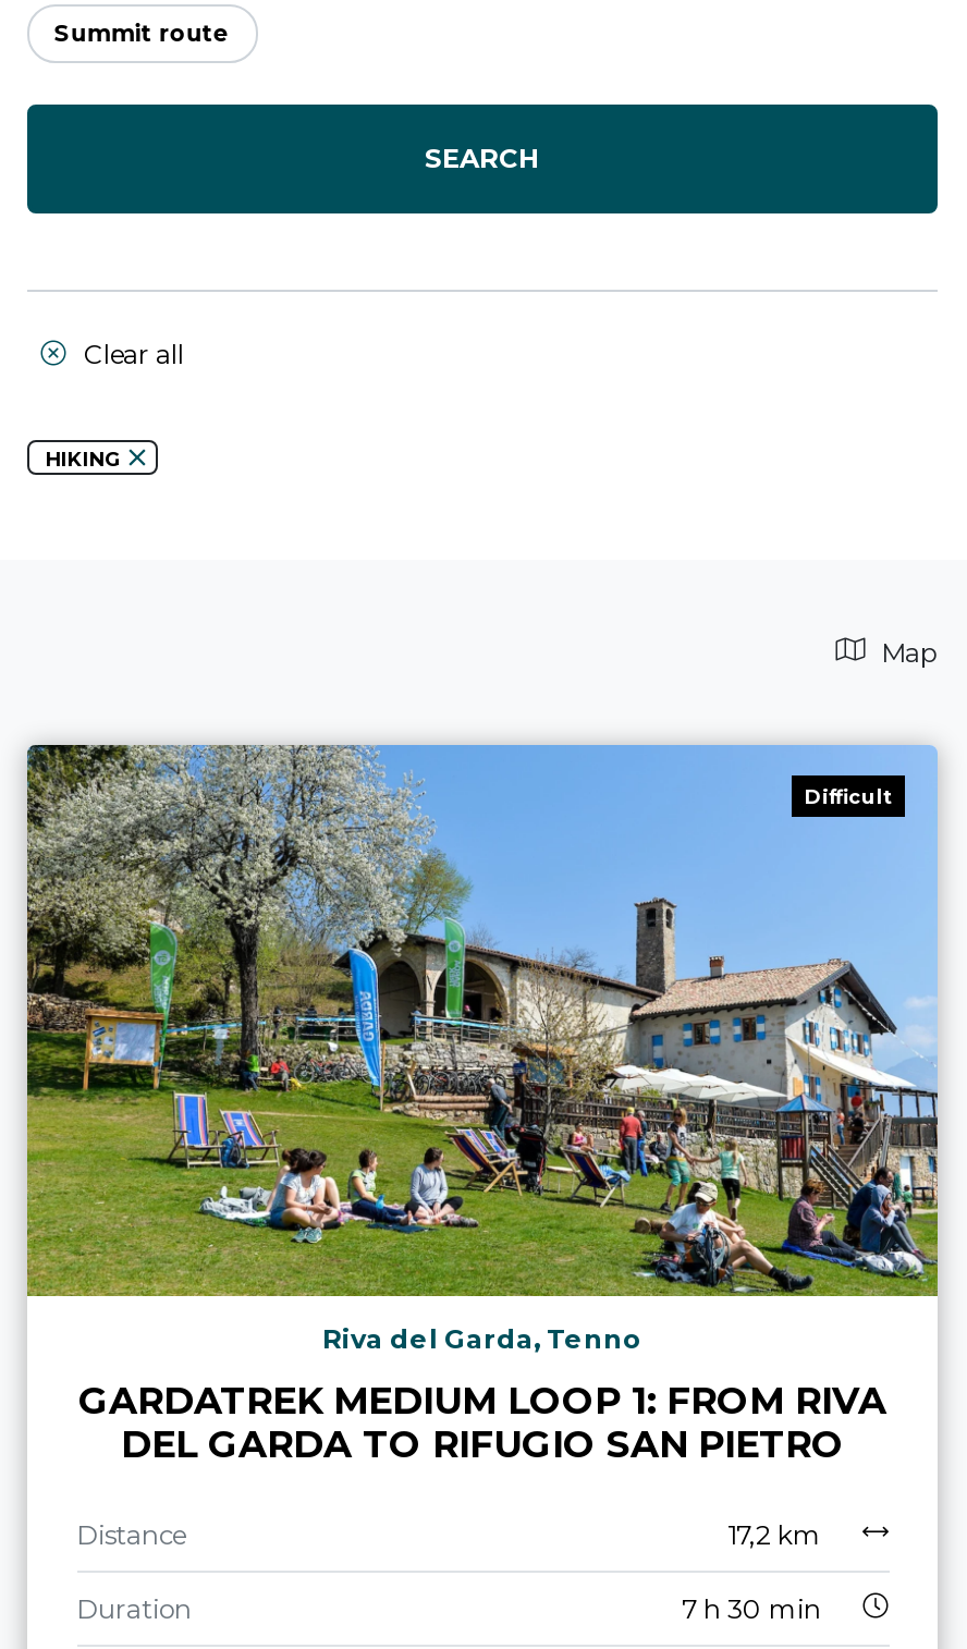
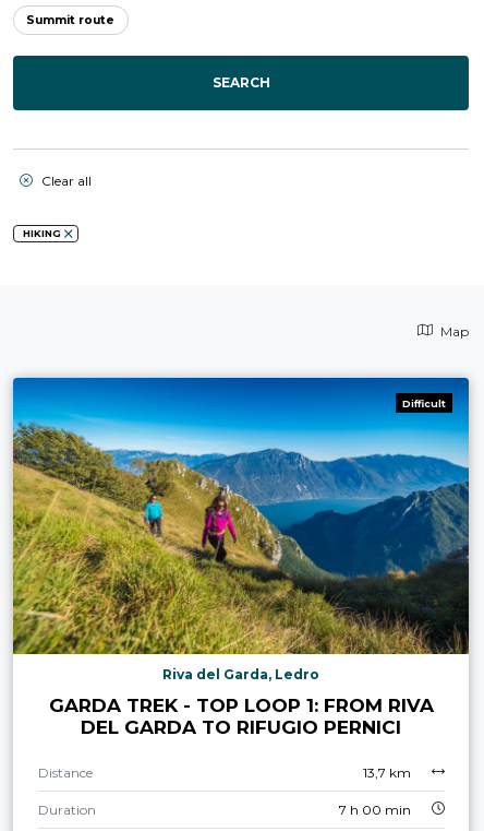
- [image]
- Riva del Garda, Tenno
+ [image]
+ Riva del Garda, Ledro

- GARDATREK MEDIUM LOOP 1: FROM RIVA
- DEL GARDA TO RIFUGIO SAN PIETRO
+ GARDA TREK - TOP LOOP 1: FROM RIVA
+ DEL GARDA TO RIFUGIO PERNICI

- 17,2 km
+ 13,7 km

- 7 h 30 min
+ 7 h 00 min
